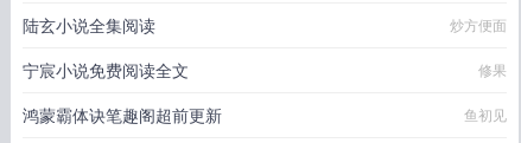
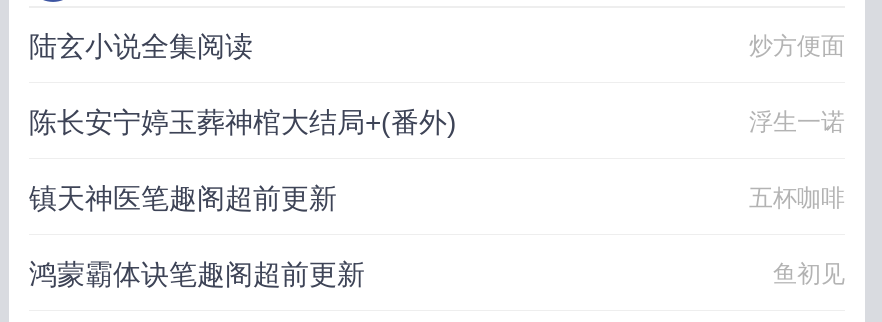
- 宁宸小说免费阅读全文
- 修果
+ 陈长安宁婷玉葬神棺大结局+(番外)
+ 浮生一诺
+ 镇天神医笔趣阁超前更新
+ 五杯咖啡
